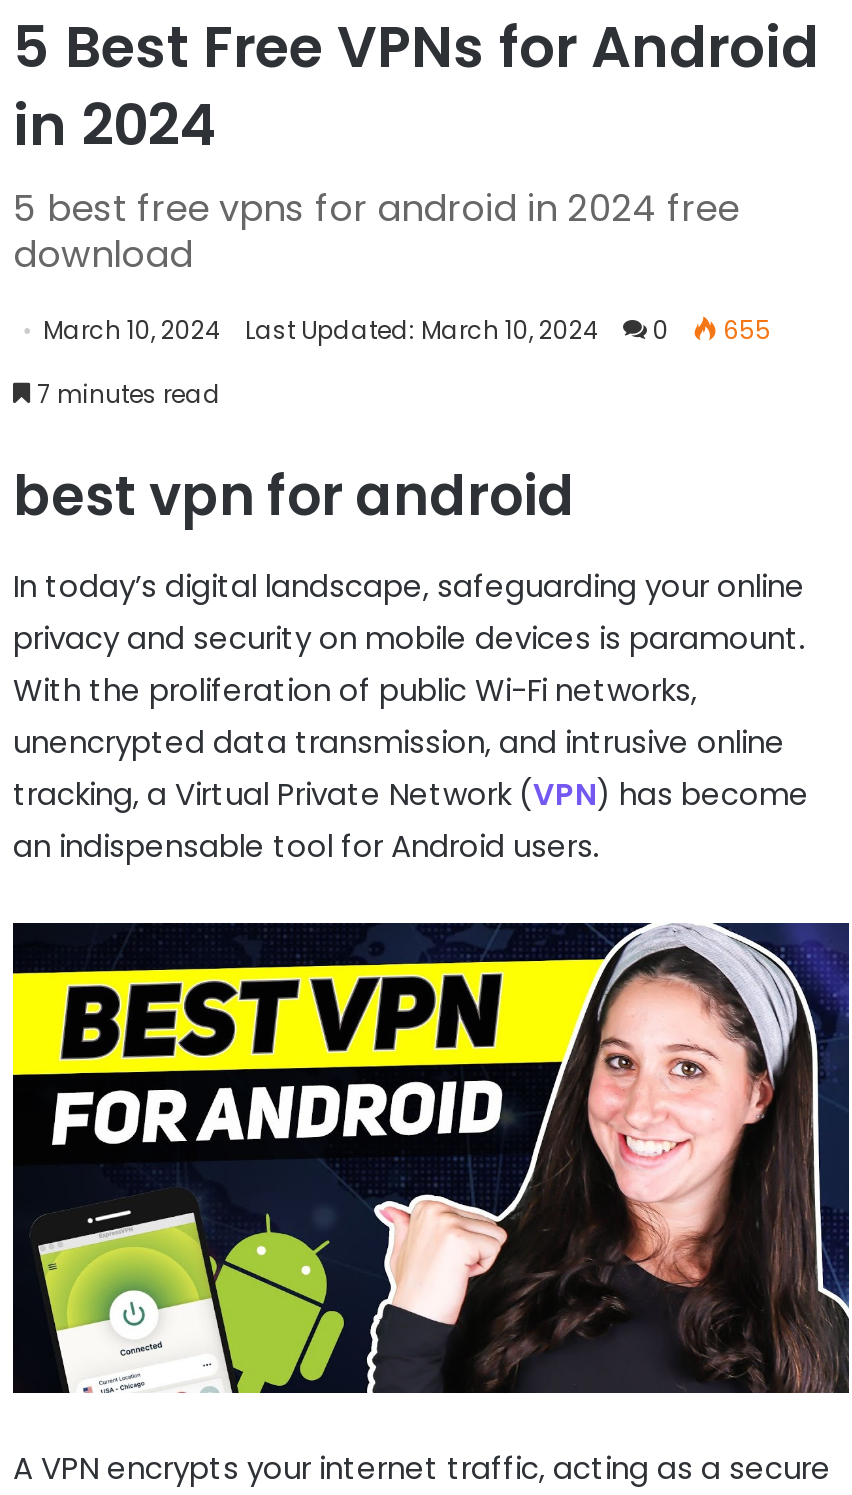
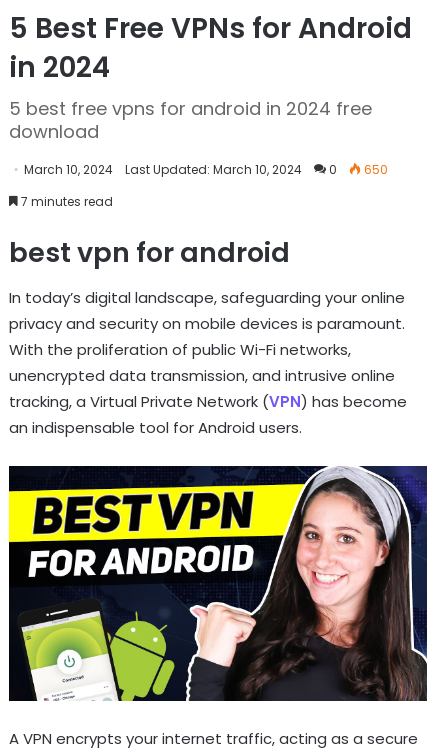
- March 10, 2024 Last Updated: March 10, 2024 0 655
+ March 10, 2024 Last Updated: March 10, 2024 0 650
